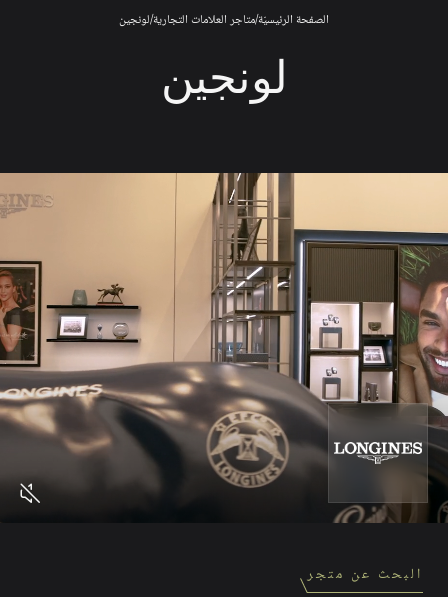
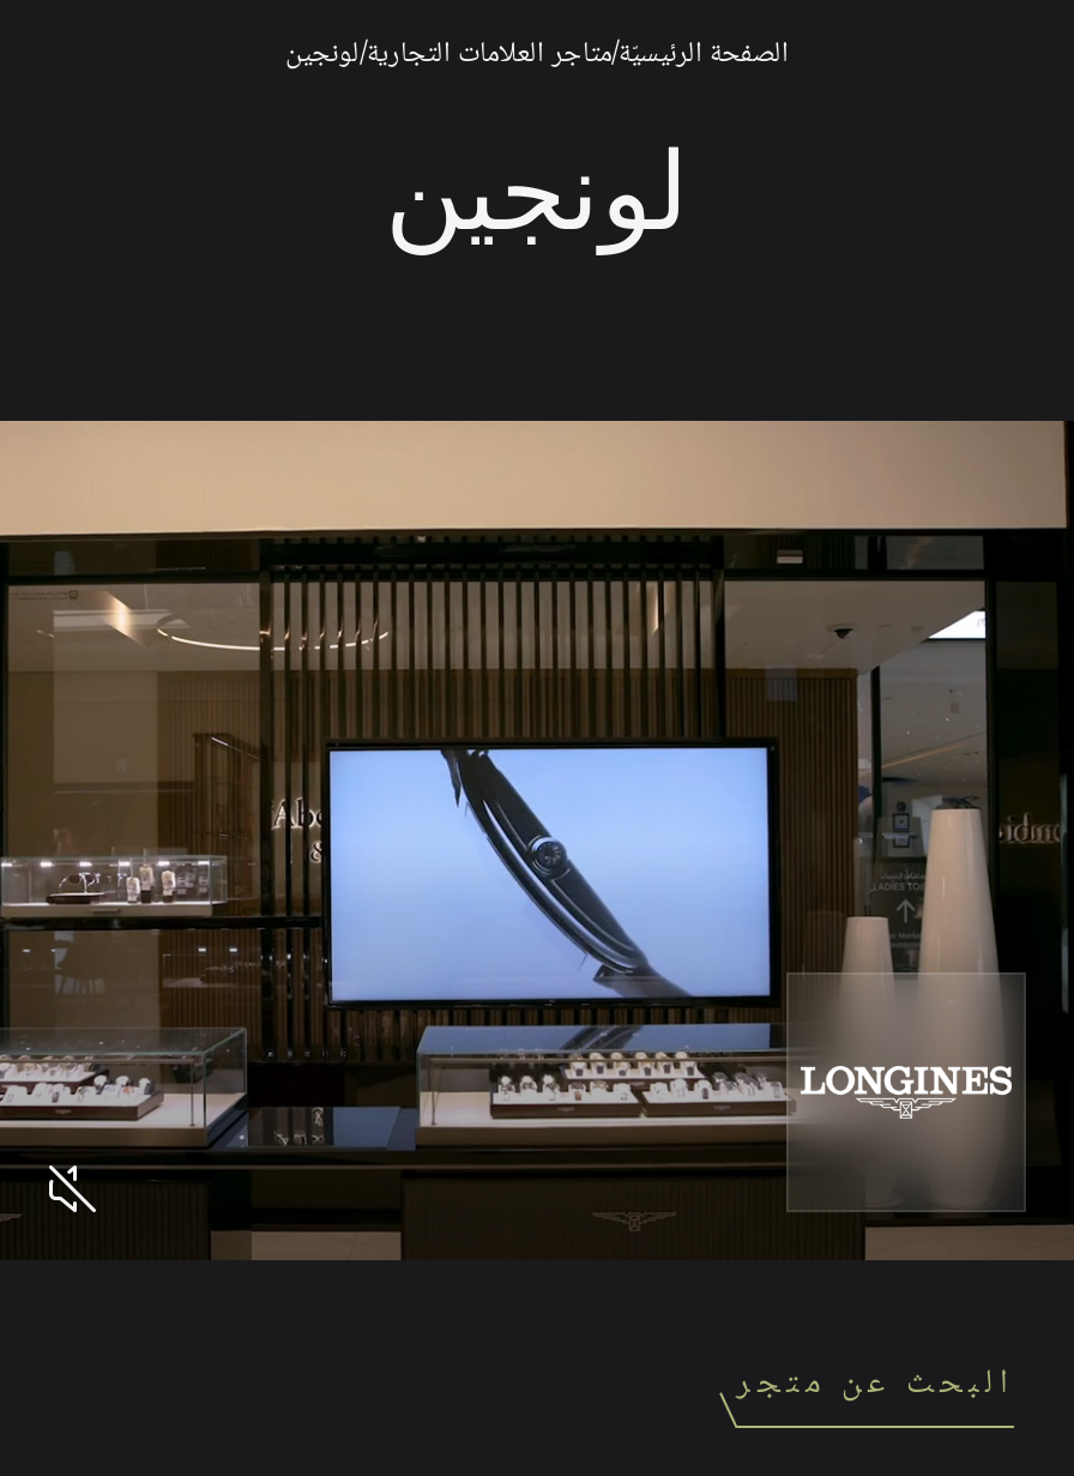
- [image]
+ [image]
